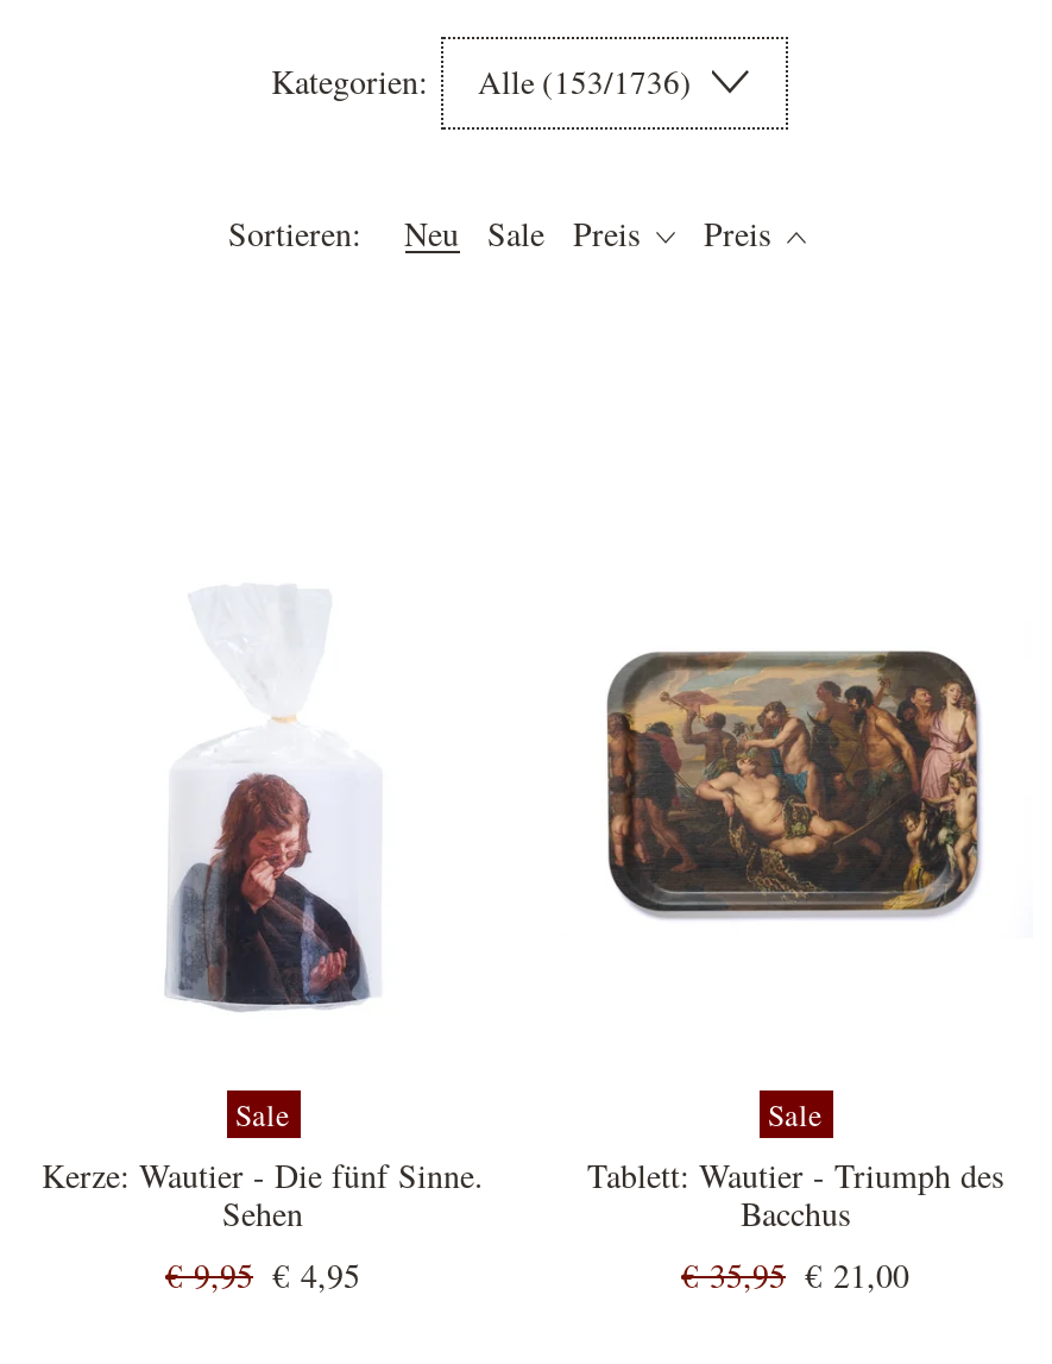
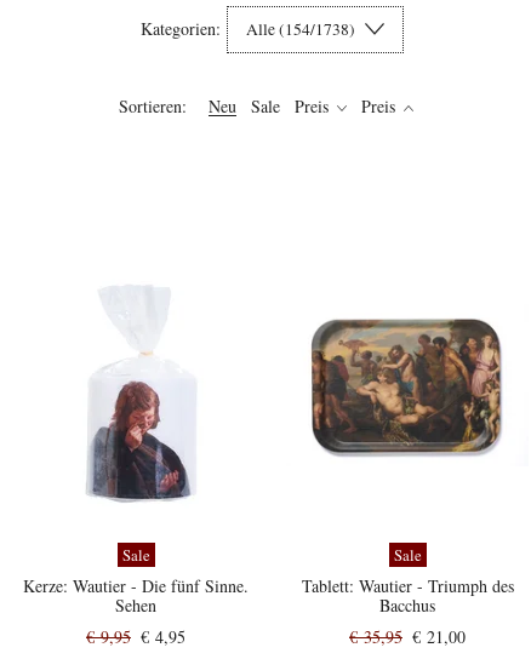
- Kategorien: Alle (153/1736)
+ Kategorien: Alle (154/1738)
